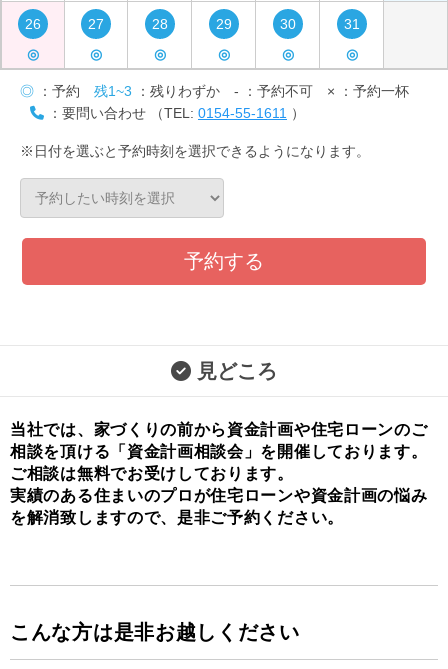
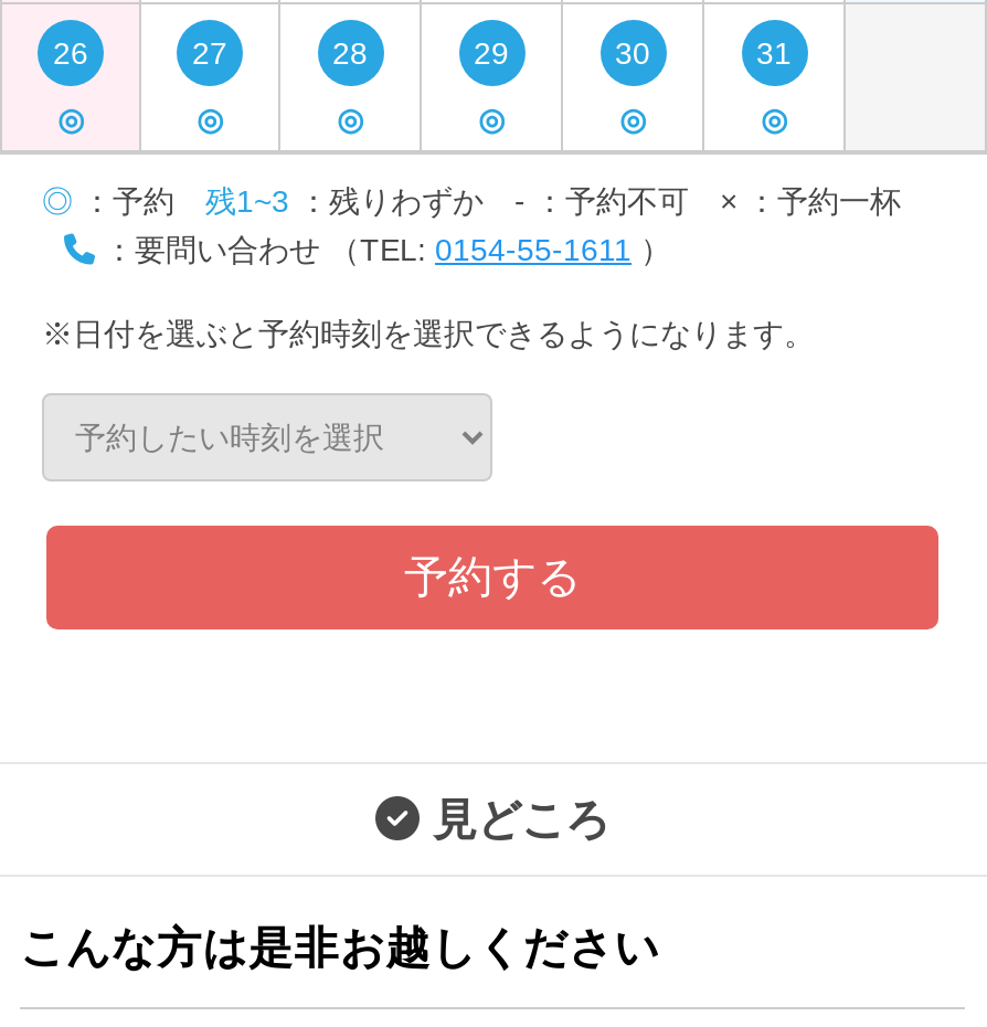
- 当社では、家づくりの前から資金計画や住宅ローンのご
- 相談を頂ける「資金計画相談会」を開催しております。
- ご相談は無料でお受けしております。
- 実績のある住まいのプロが住宅ローンや資金計画の悩み
- を解消致しますので、是非ご予約ください。
